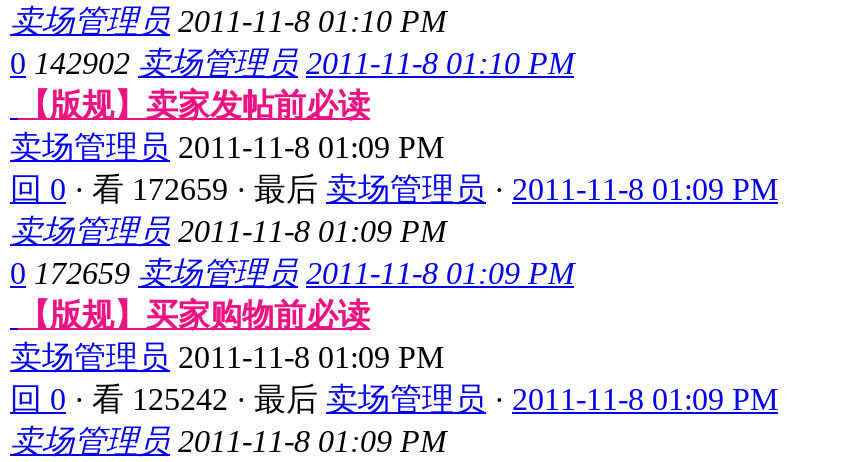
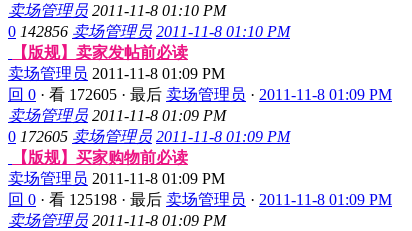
- 0 142902 卖场管理员 2011-11-8 01:10 PM
+ 0 142856 卖场管理员 2011-11-8 01:10 PM

- 回 0 · 看 172659 · 最后卖场管理员· 2011-11-8 01:09 PM
+ 回 0 · 看 172605 · 最后卖场管理员· 2011-11-8 01:09 PM

- 0 172659 卖场管理员 2011-11-8 01:09 PM
+ 0 172605 卖场管理员 2011-11-8 01:09 PM

- 回 0 · 看 125242 · 最后卖场管理员· 2011-11-8 01:09 PM
+ 回 0 · 看 125198 · 最后卖场管理员· 2011-11-8 01:09 PM
